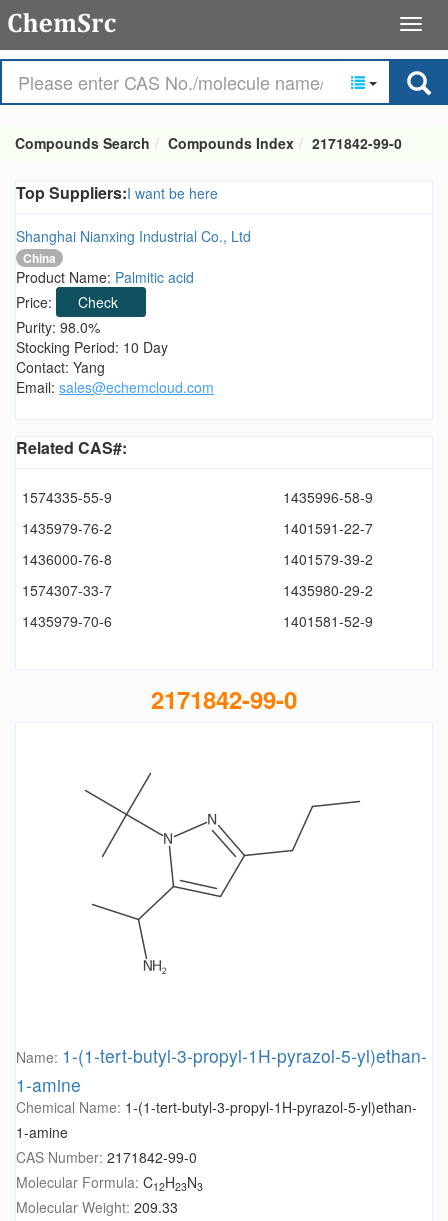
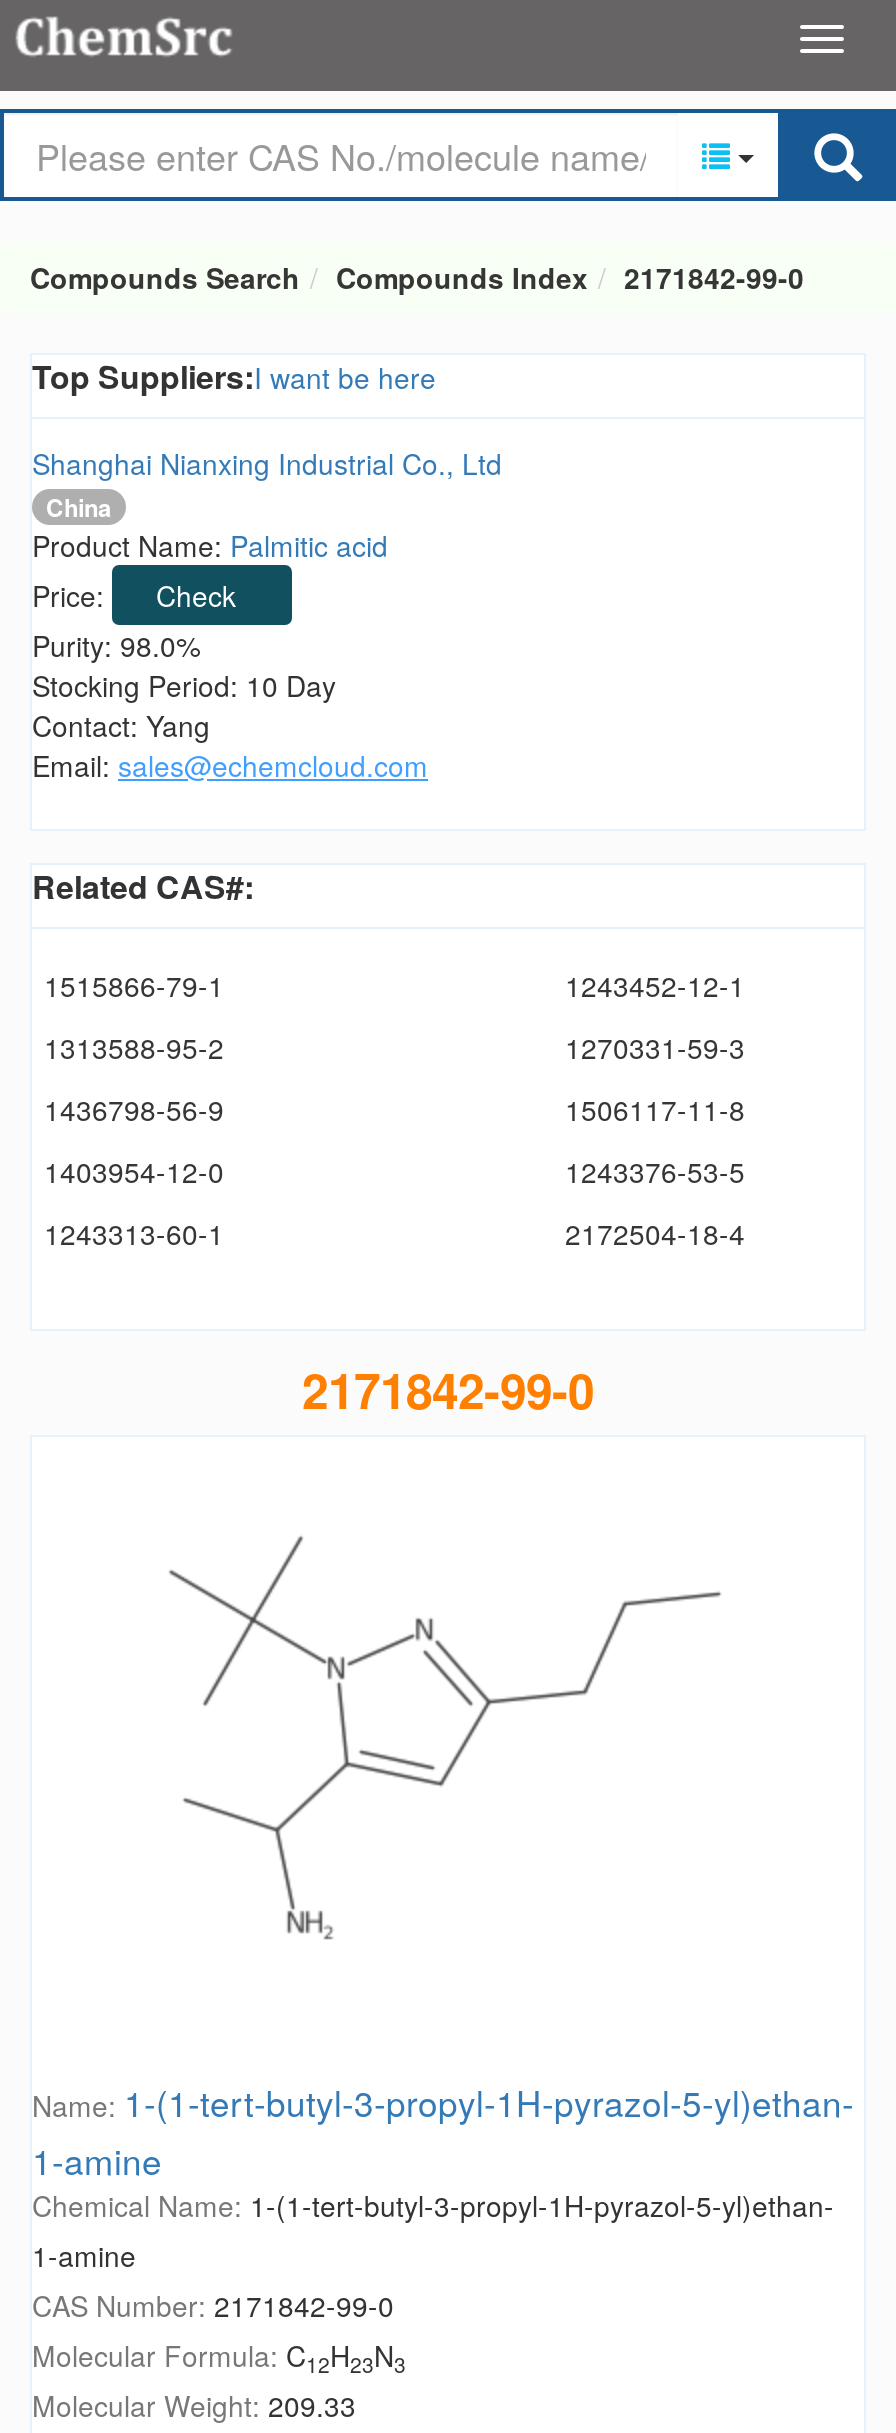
- 1574335-55-9
+ 1515866-79-1

- 1435996-58-9
+ 1243452-12-1

- 1435979-76-2
+ 1313588-95-2

- 1401591-22-7
+ 1270331-59-3

- 1436000-76-8
+ 1436798-56-9

- 1401579-39-2
+ 1506117-11-8

- 1574307-33-7
+ 1403954-12-0

- 1435980-29-2
+ 1243376-53-5

- 1435979-70-6
+ 1243313-60-1

- 1401581-52-9
+ 2172504-18-4
